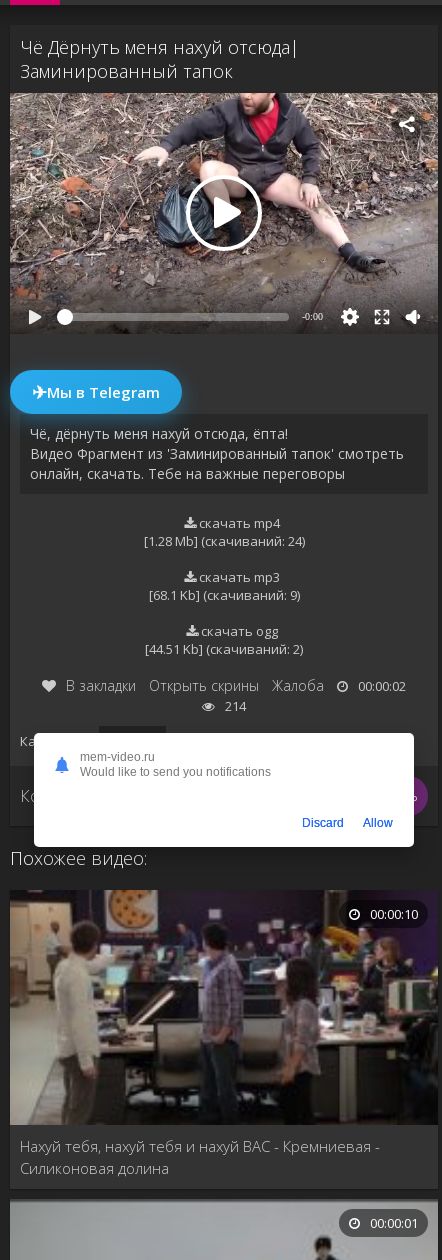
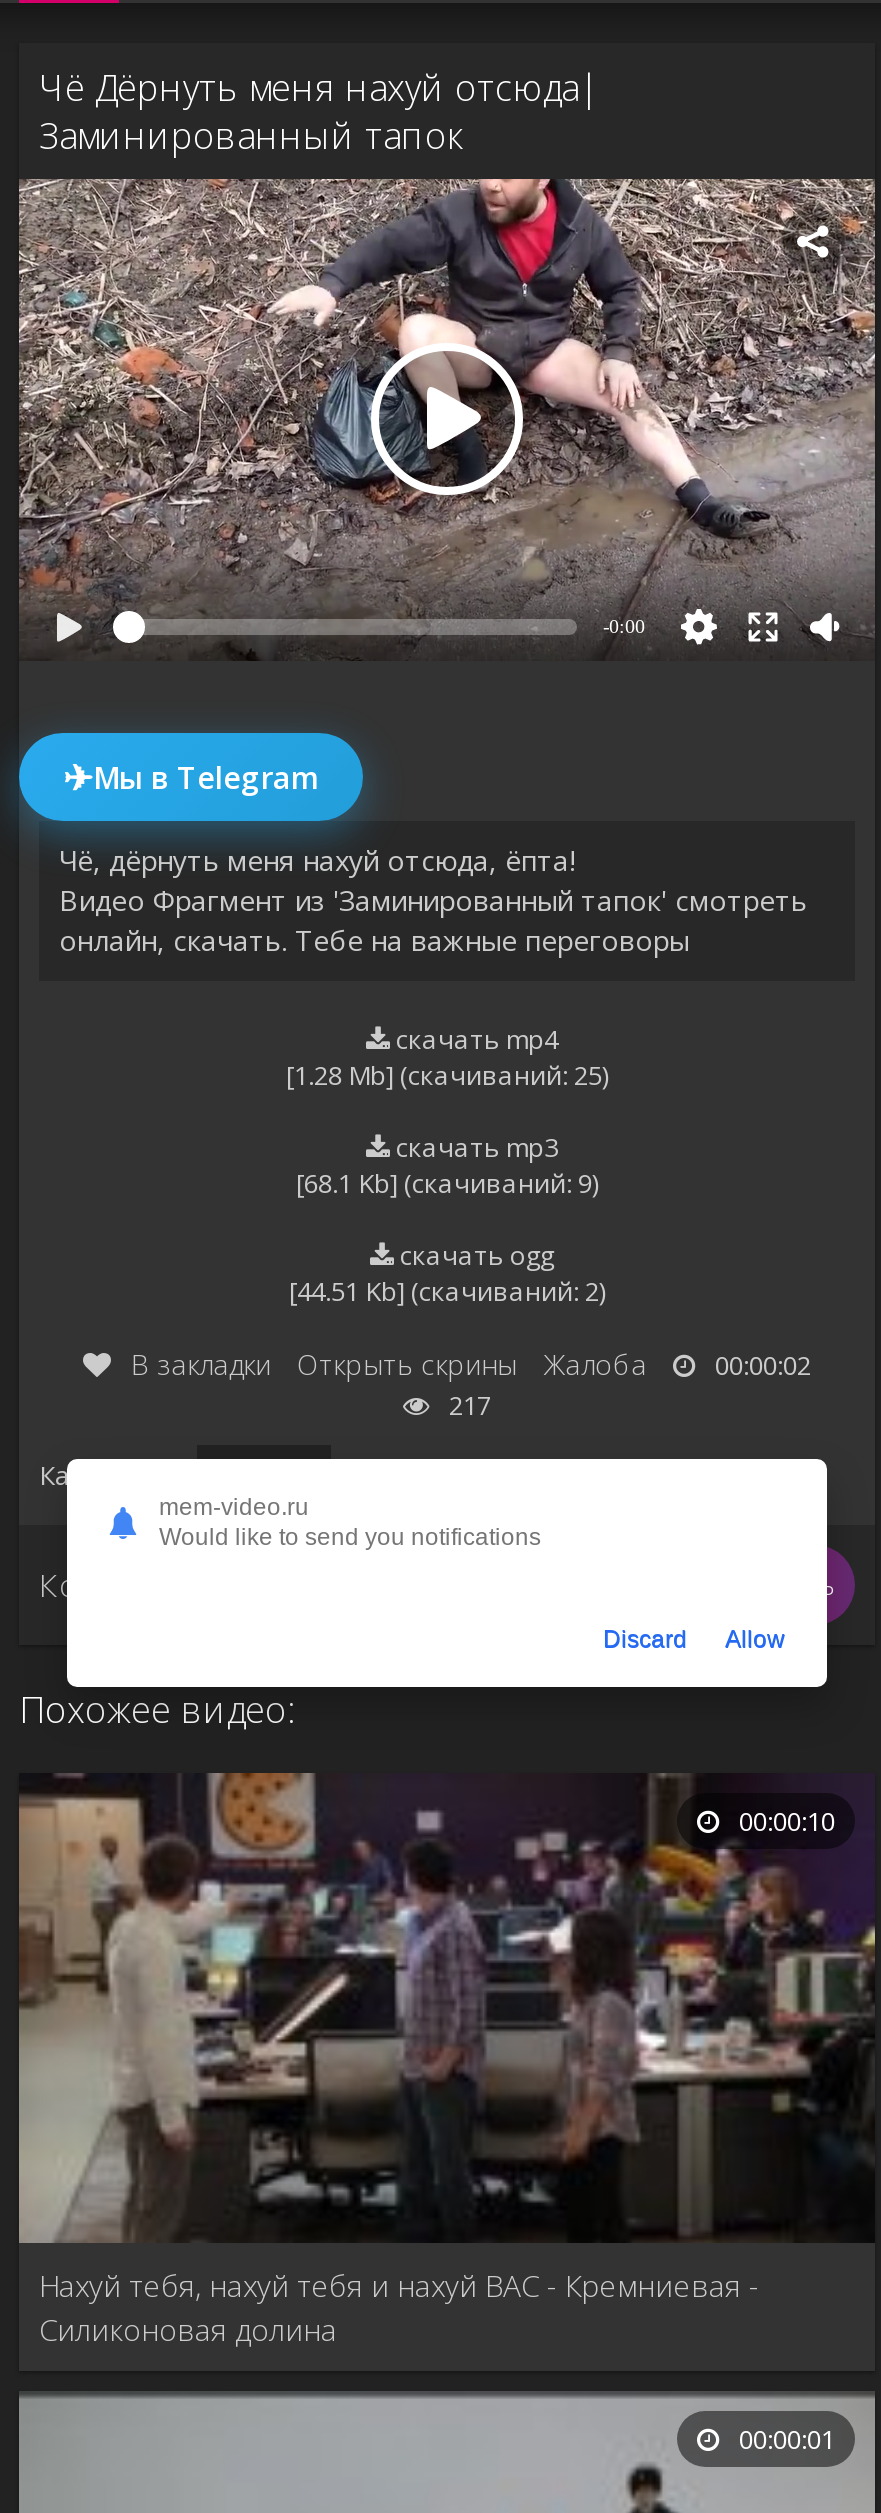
- [1.28 Mb] (cкачиваний: 24)
+ [1.28 Mb] (cкачиваний: 25)

- 214
+ 217
